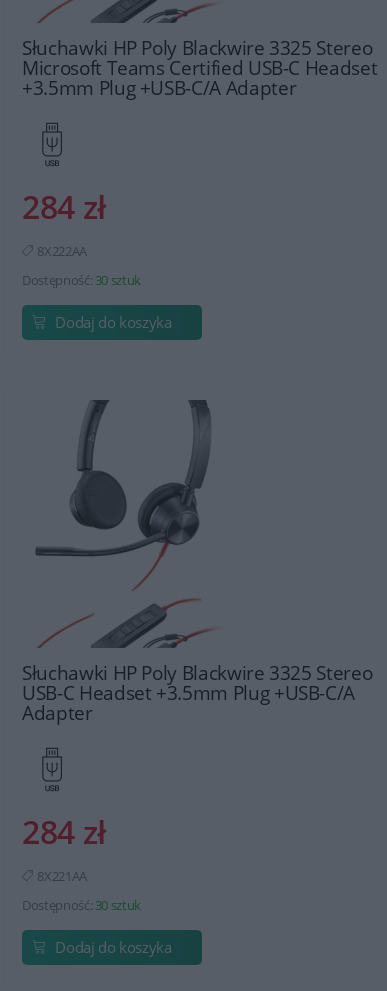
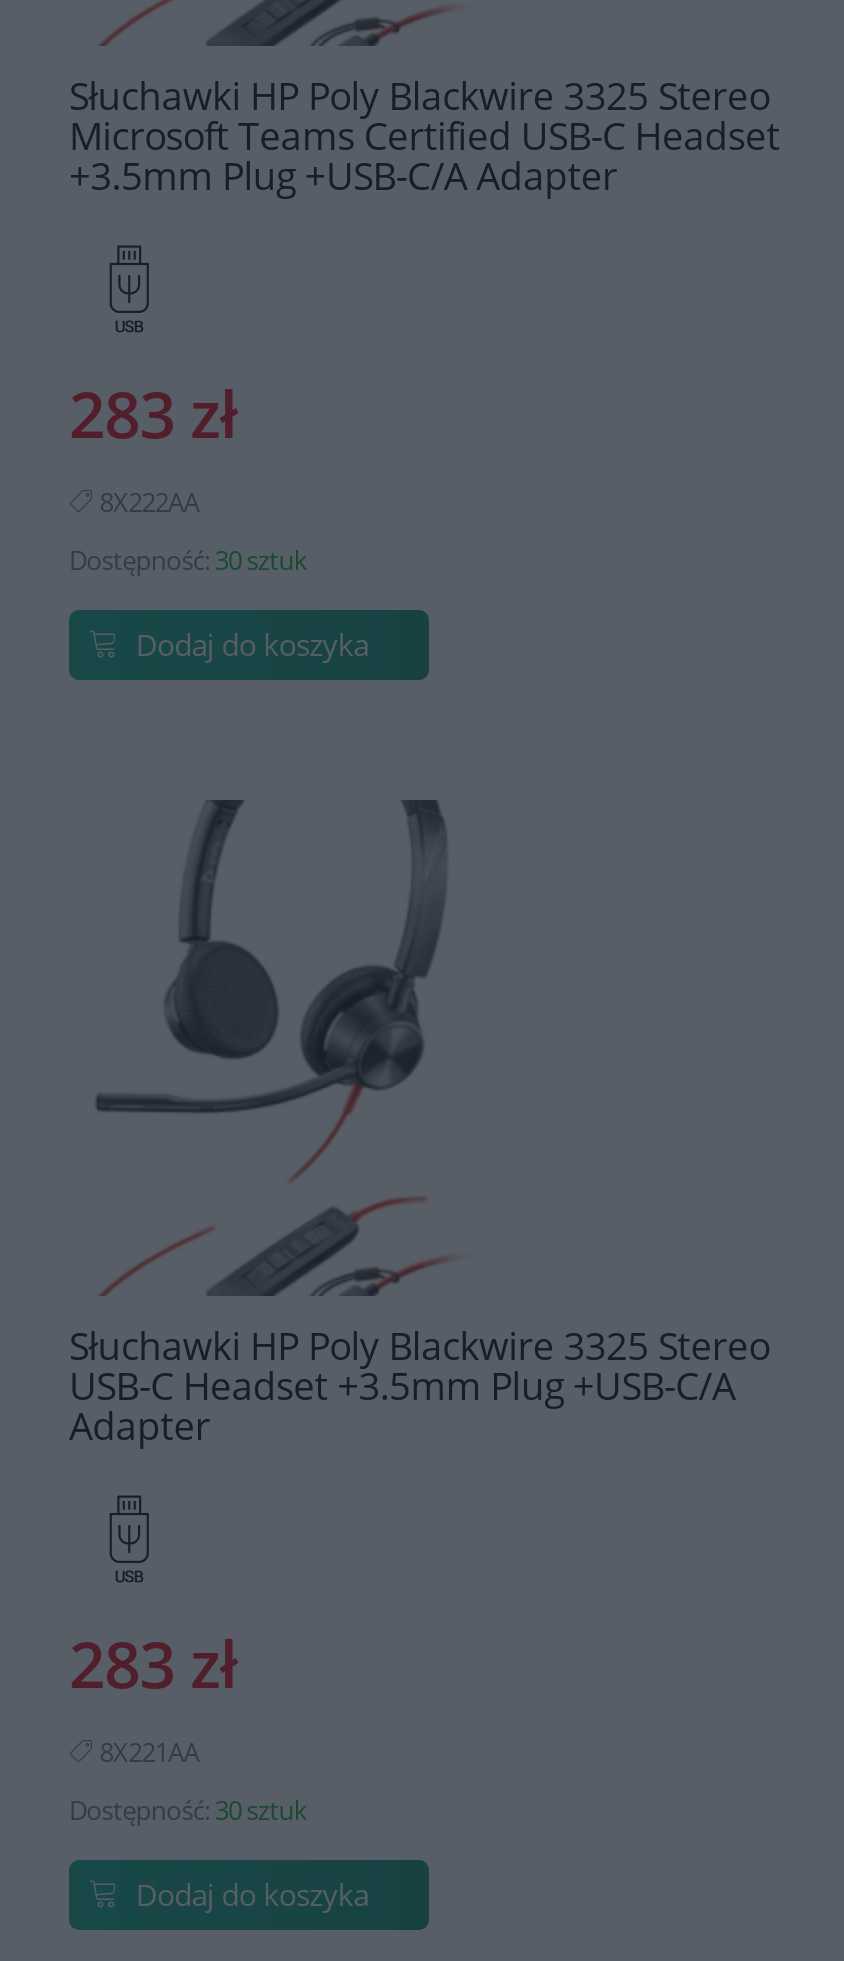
- 284 zł
+ 283 zł

- 284 zł
+ 283 zł
